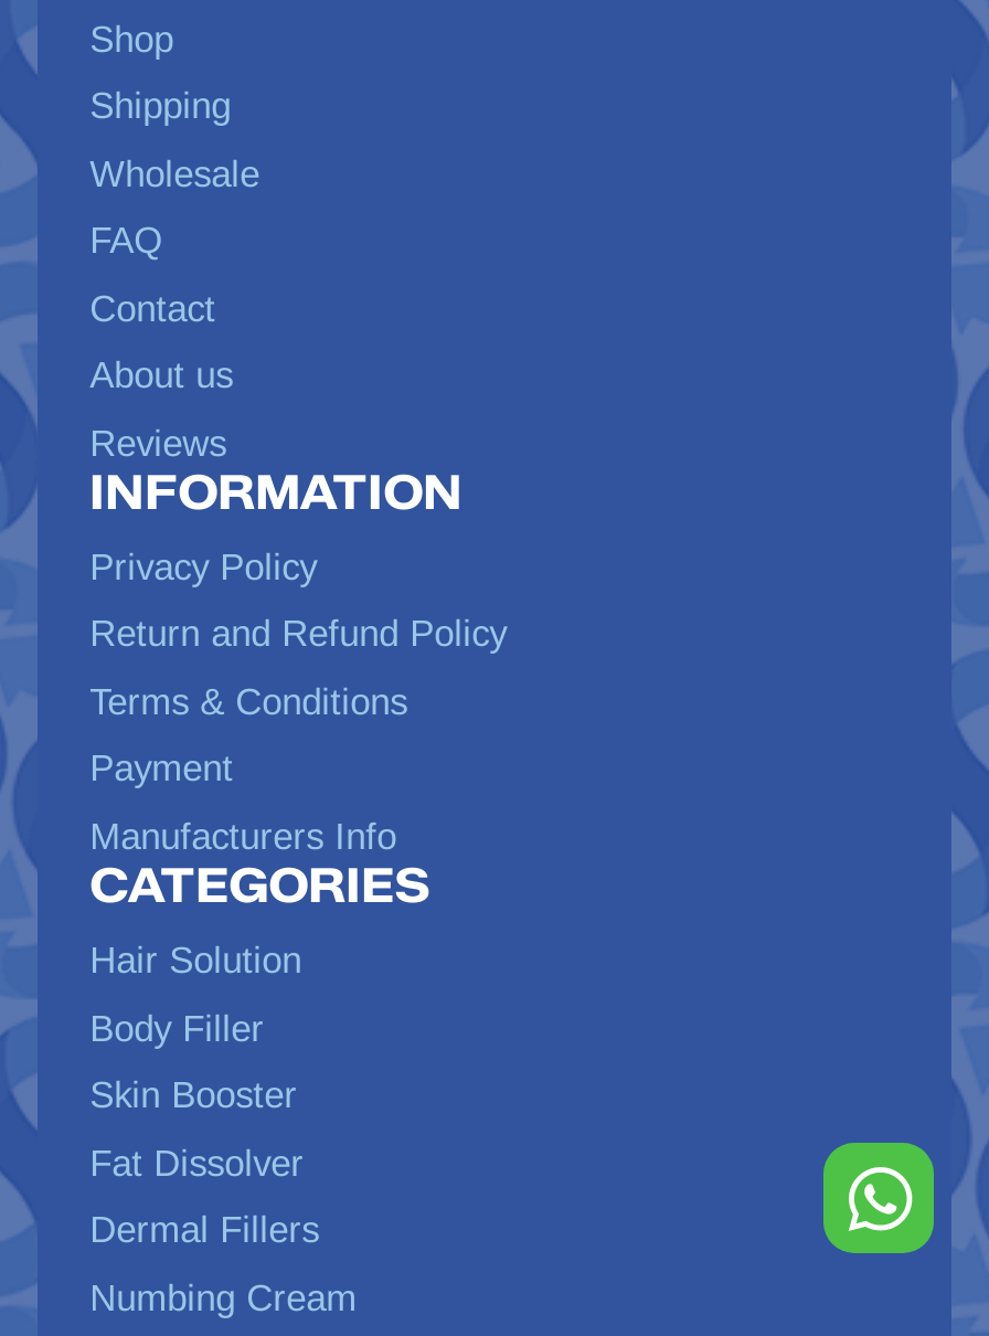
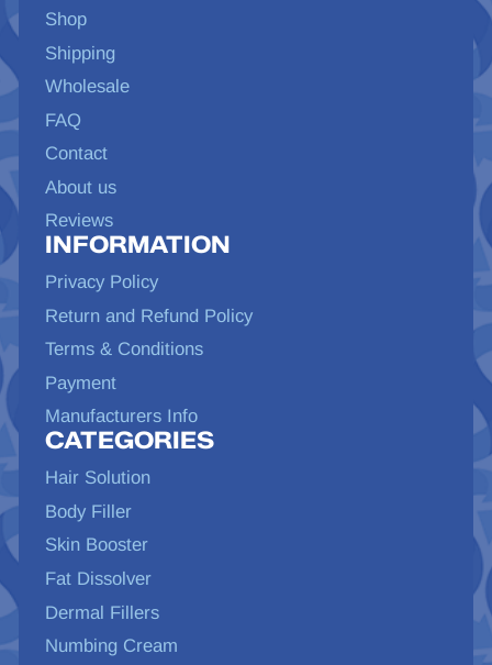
- [image]
